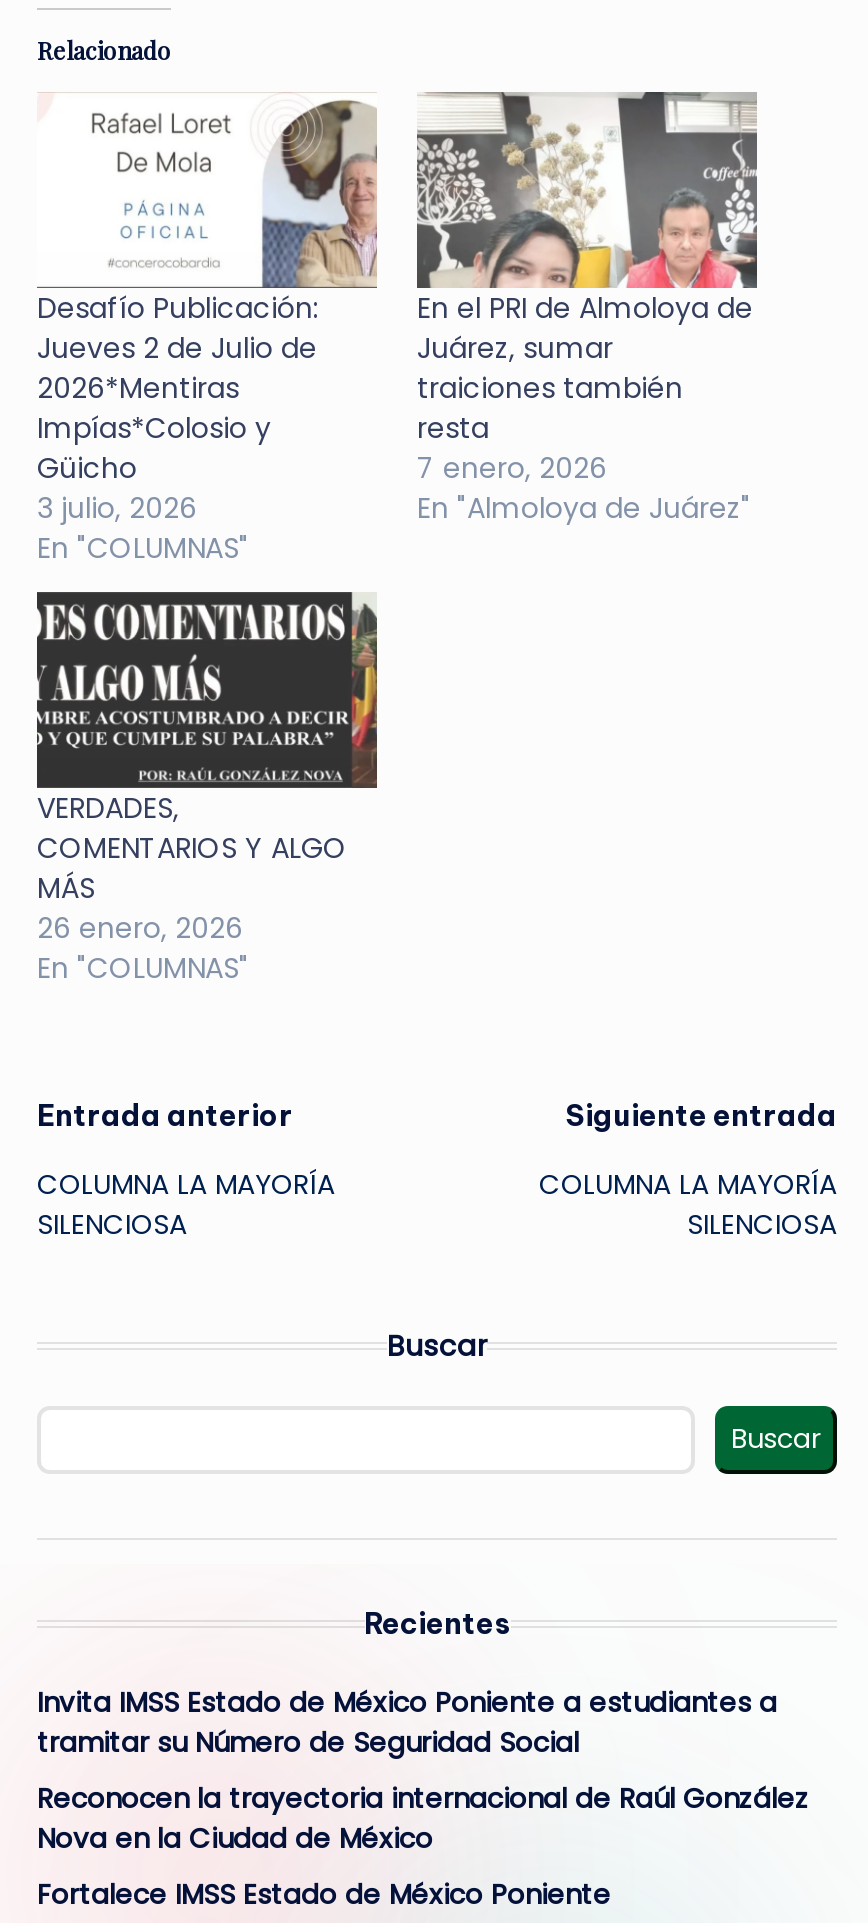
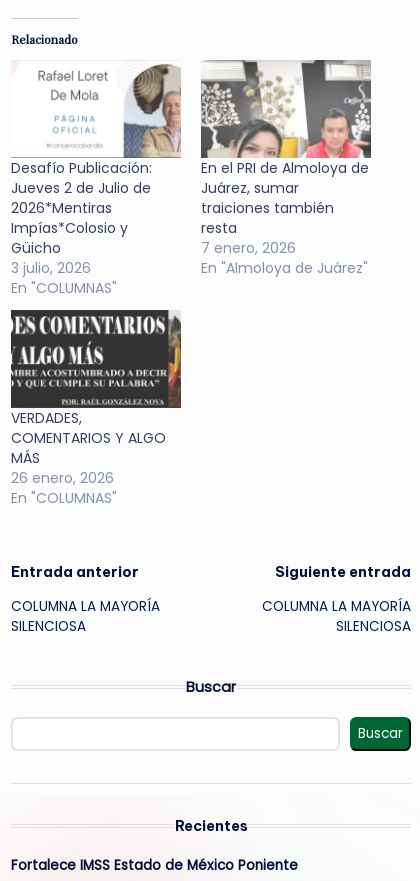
- Invita IMSS Estado de México Poniente a estudiantes a
- tramitar su Número de Seguridad Social
- Reconocen la trayectoria internacional de Raúl González
- Nova en la Ciudad de México
